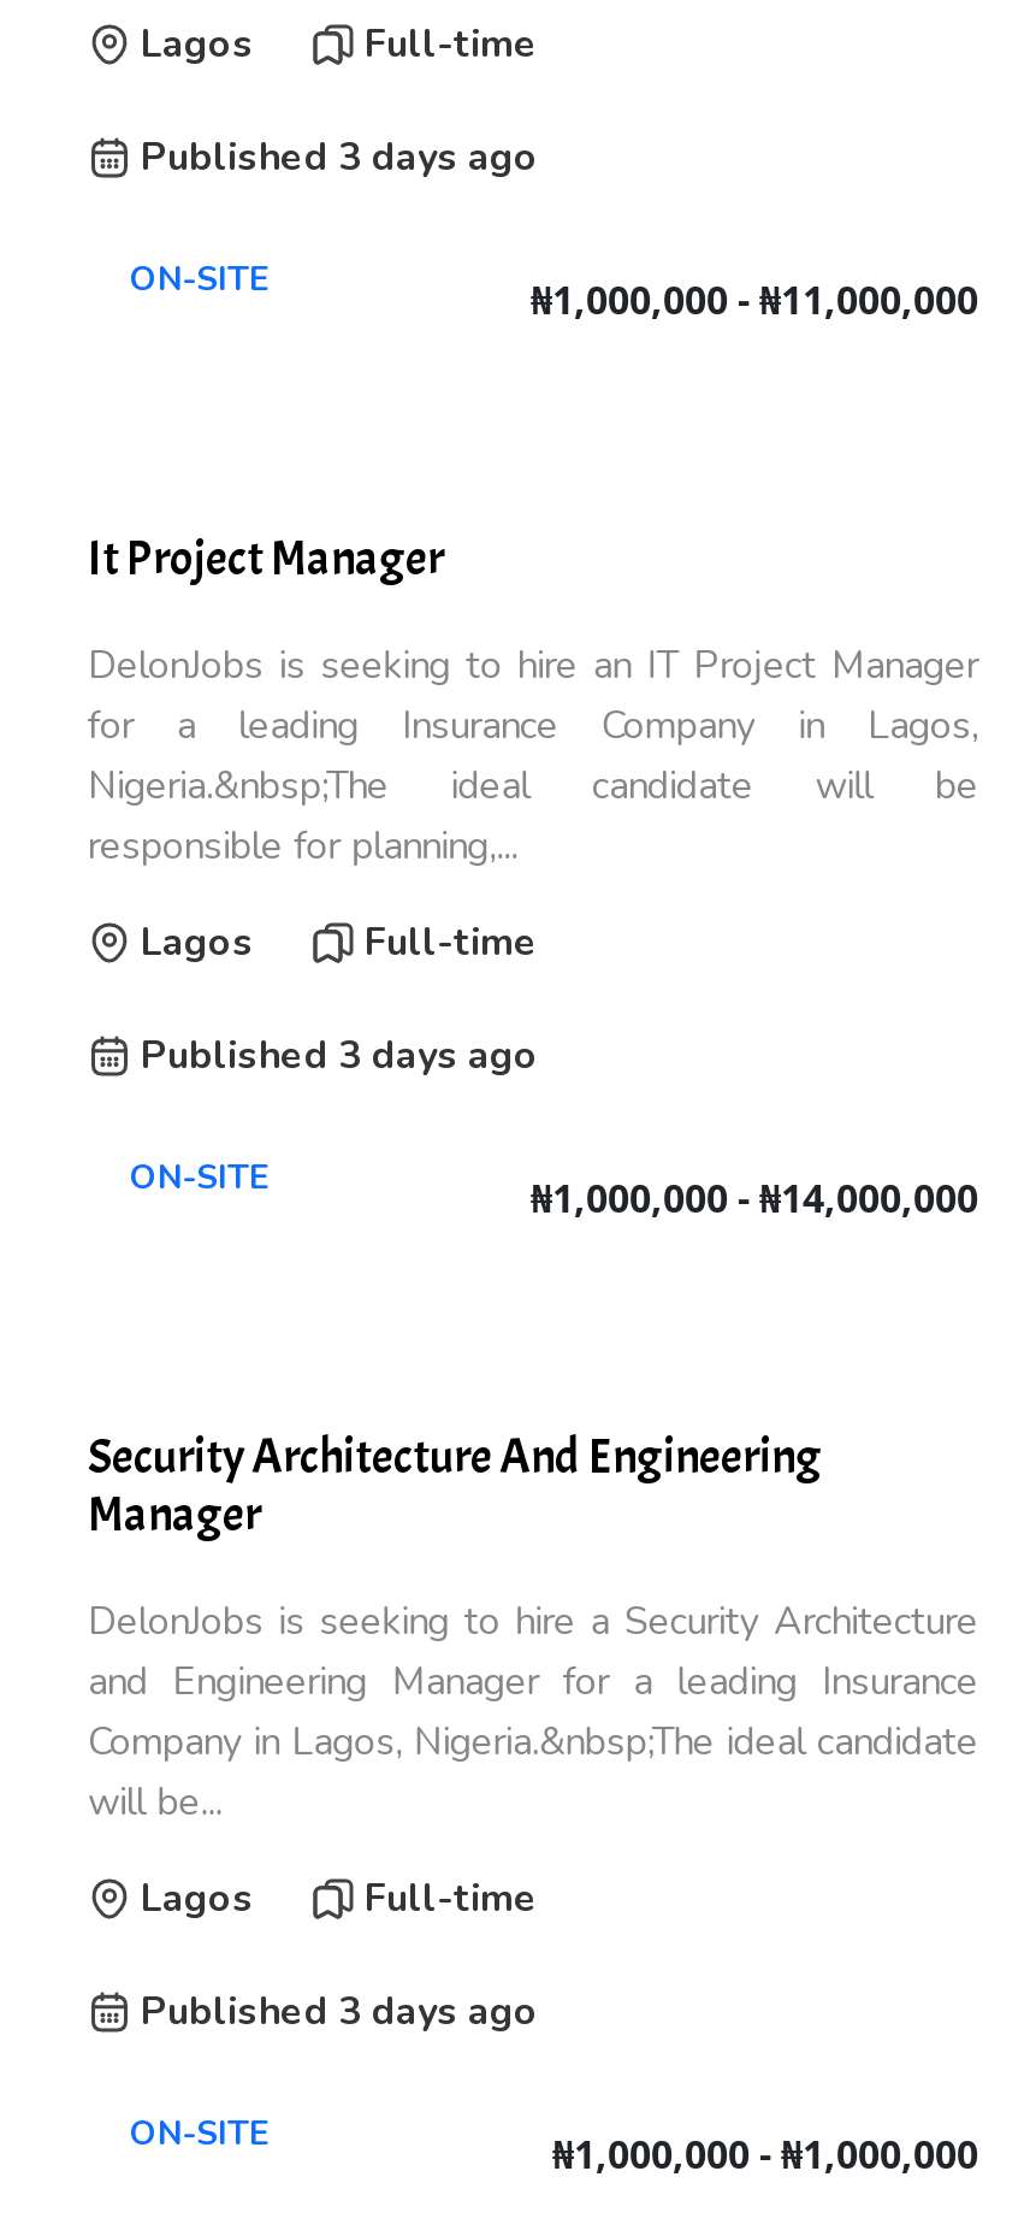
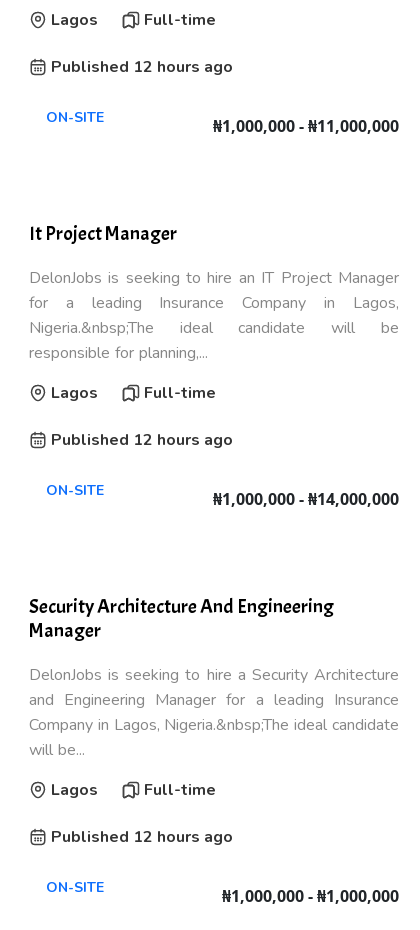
- Published 3 days ago
+ Published 12 hours ago

- Published 3 days ago
+ Published 12 hours ago

- Published 3 days ago
+ Published 12 hours ago
